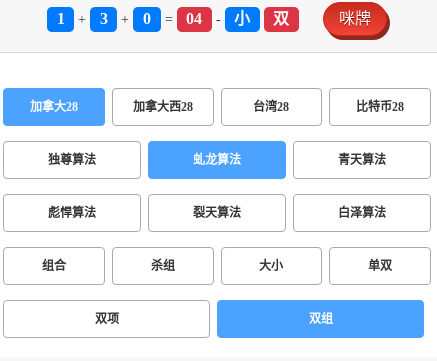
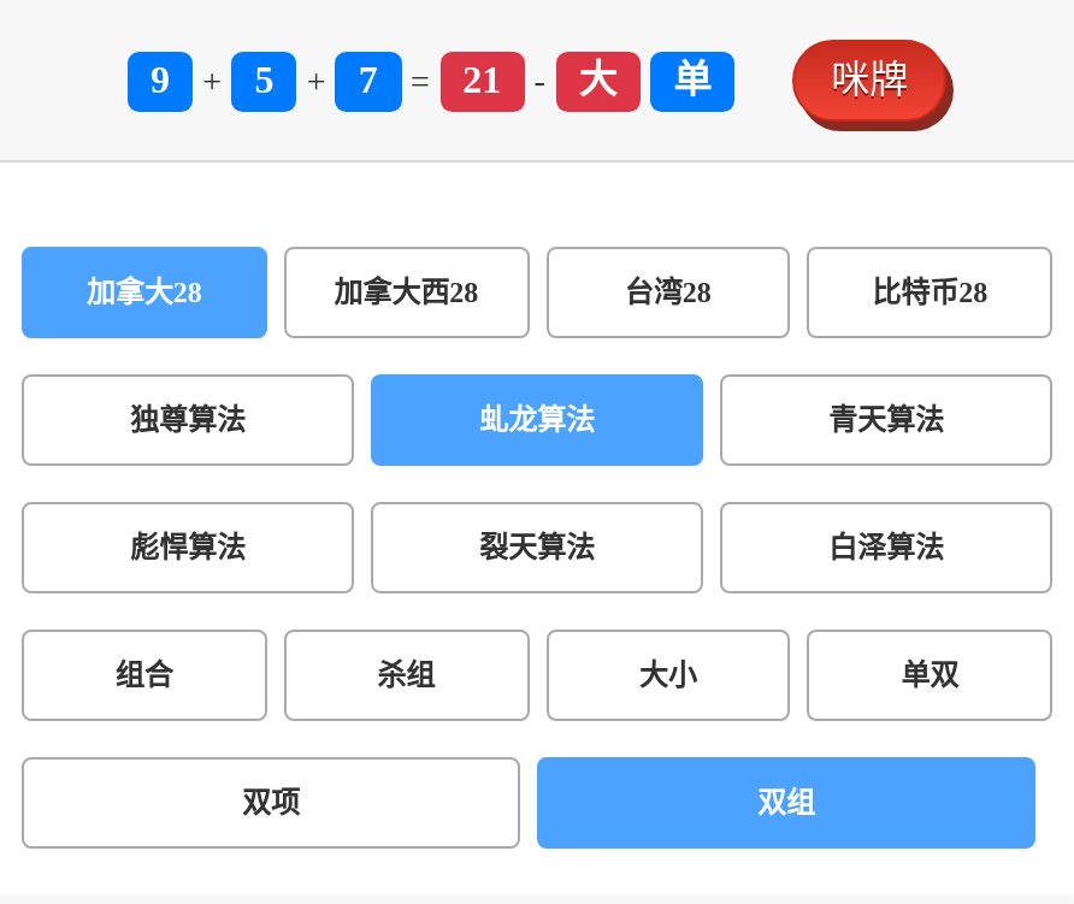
- 1
+ 9

- 3
+ 5

- 0
+ 7

- 04
+ 21

- 小
- 双
+ 大
+ 单
